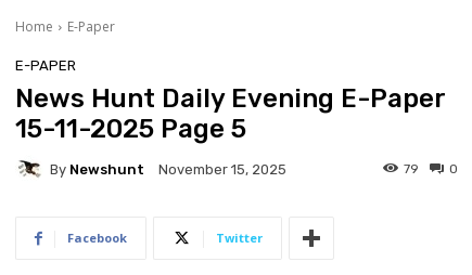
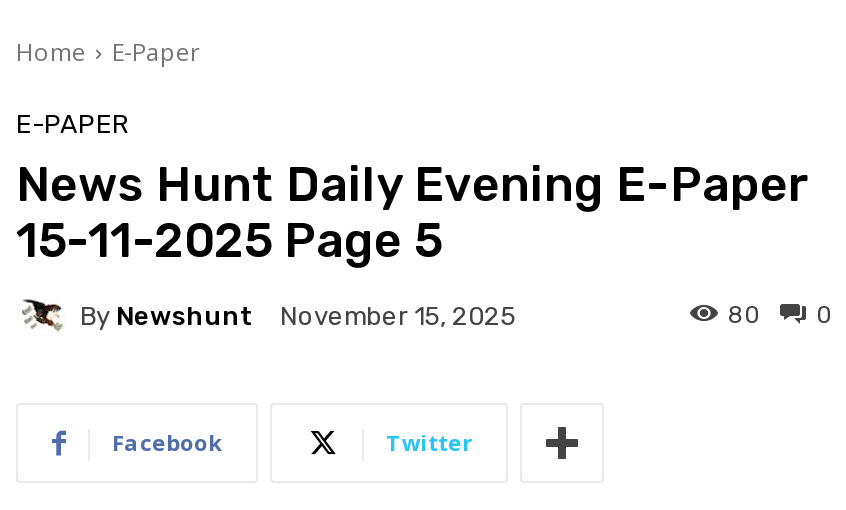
- 79 0
+ 80 0
